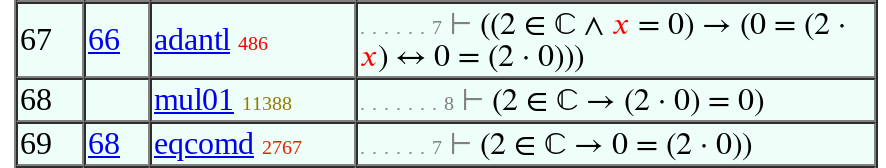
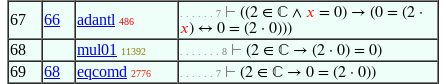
- mul01 11388
+ mul01 11392

- eqcomd 2767
+ eqcomd 2776
